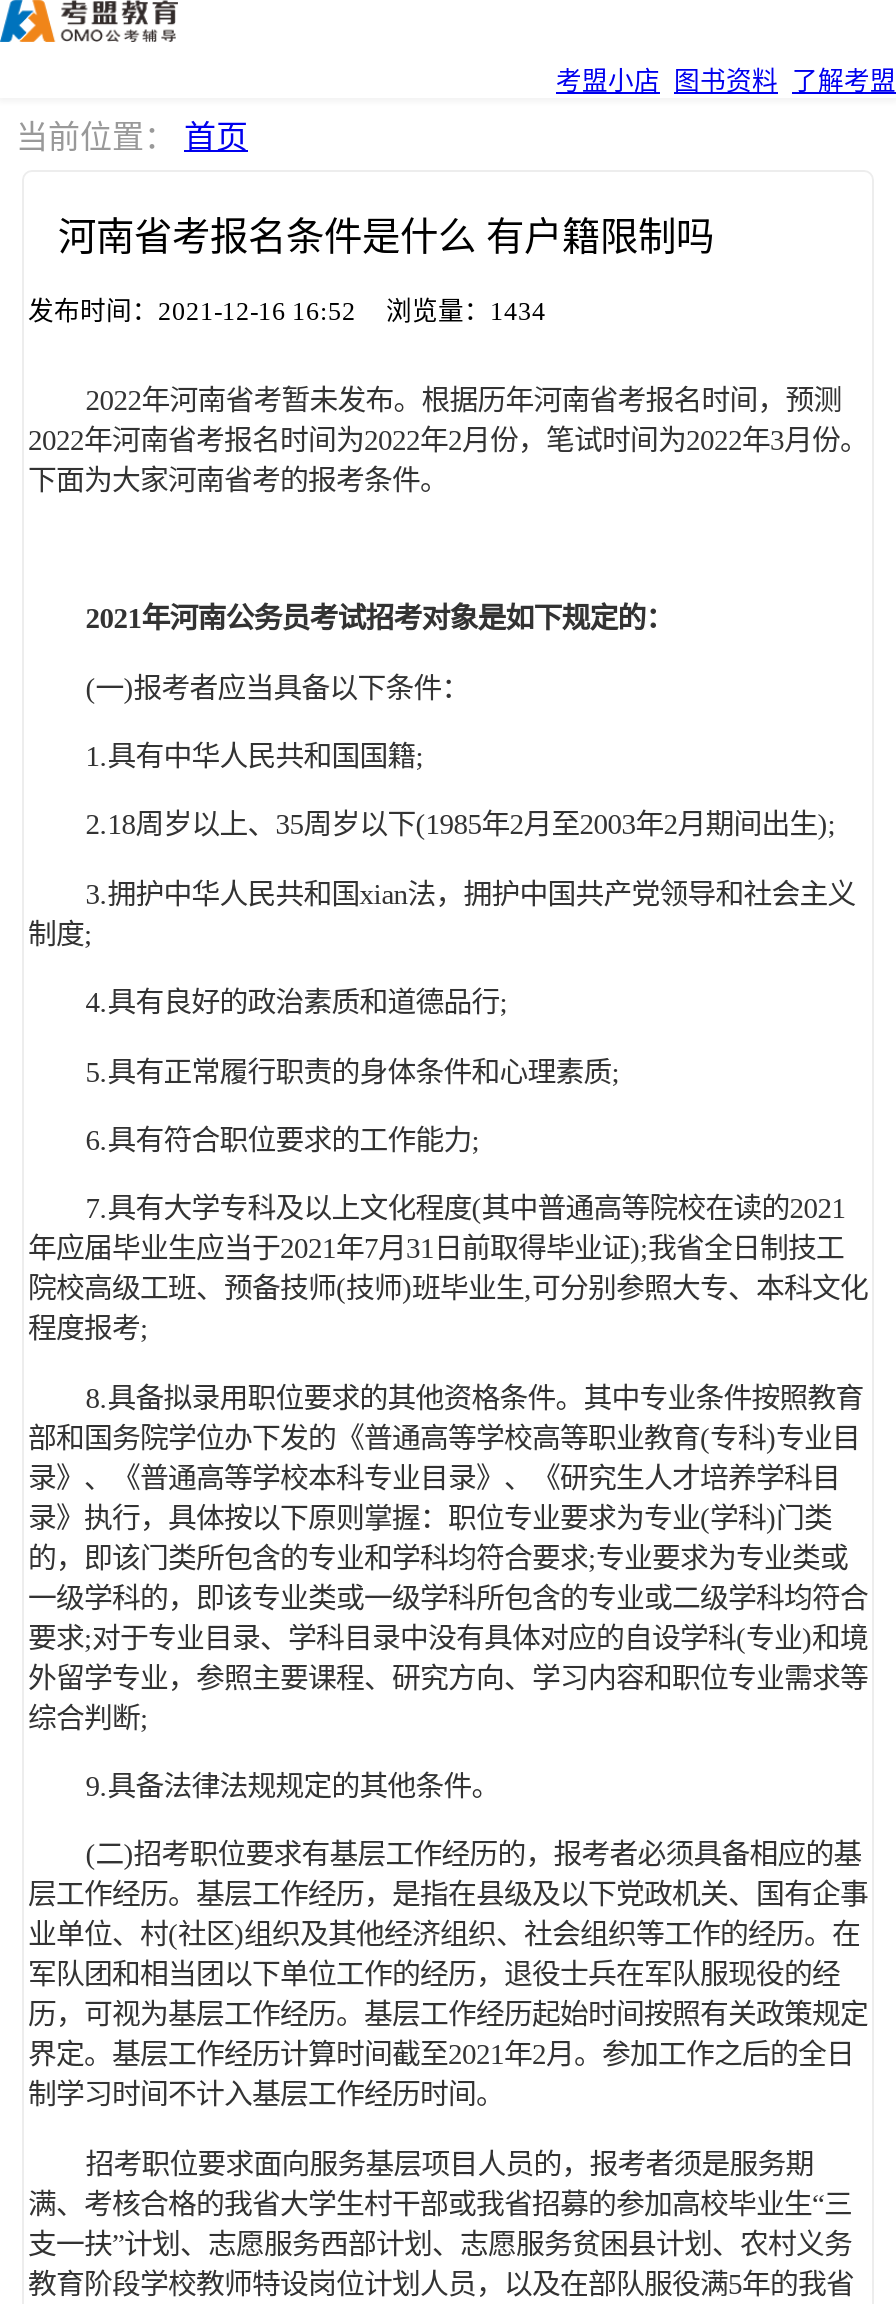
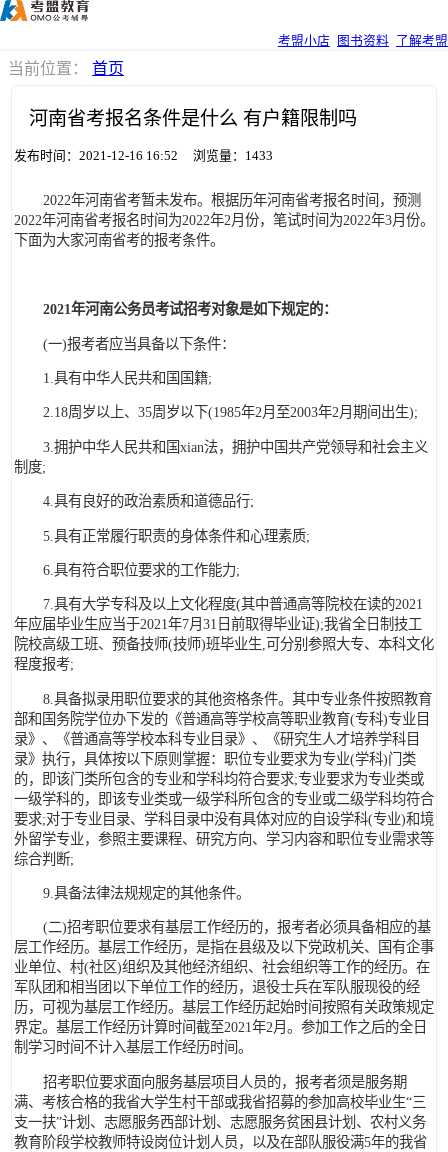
- 发布时间：2021-12-16 16:52 浏览量：1434
+ 发布时间：2021-12-16 16:52 浏览量：1433
